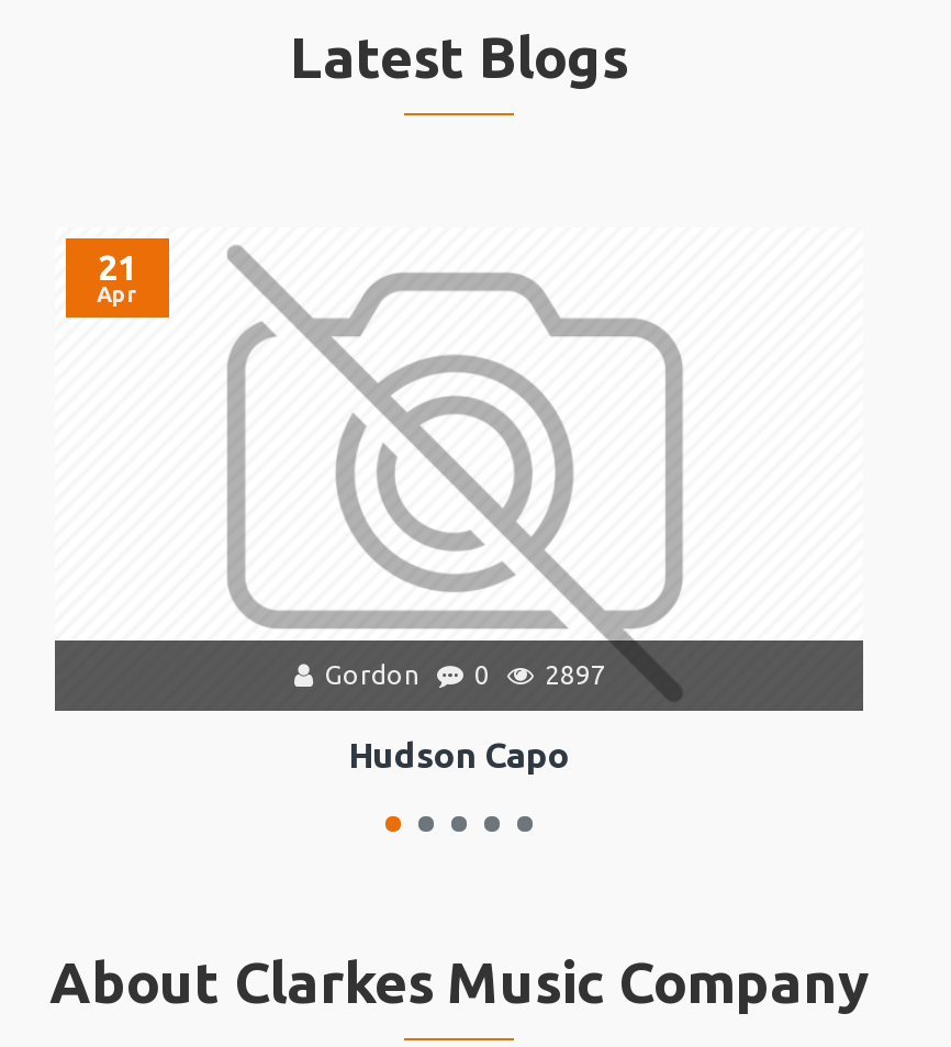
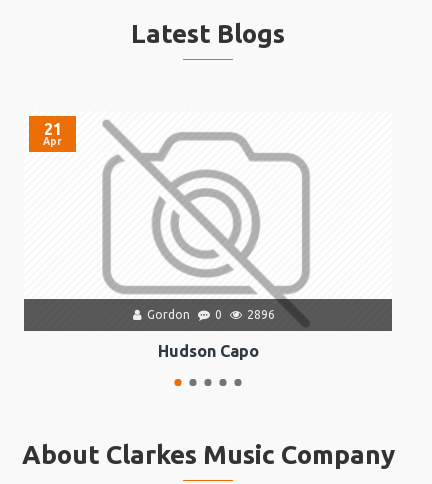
- Gordon 0 2897
+ Gordon 0 2896
